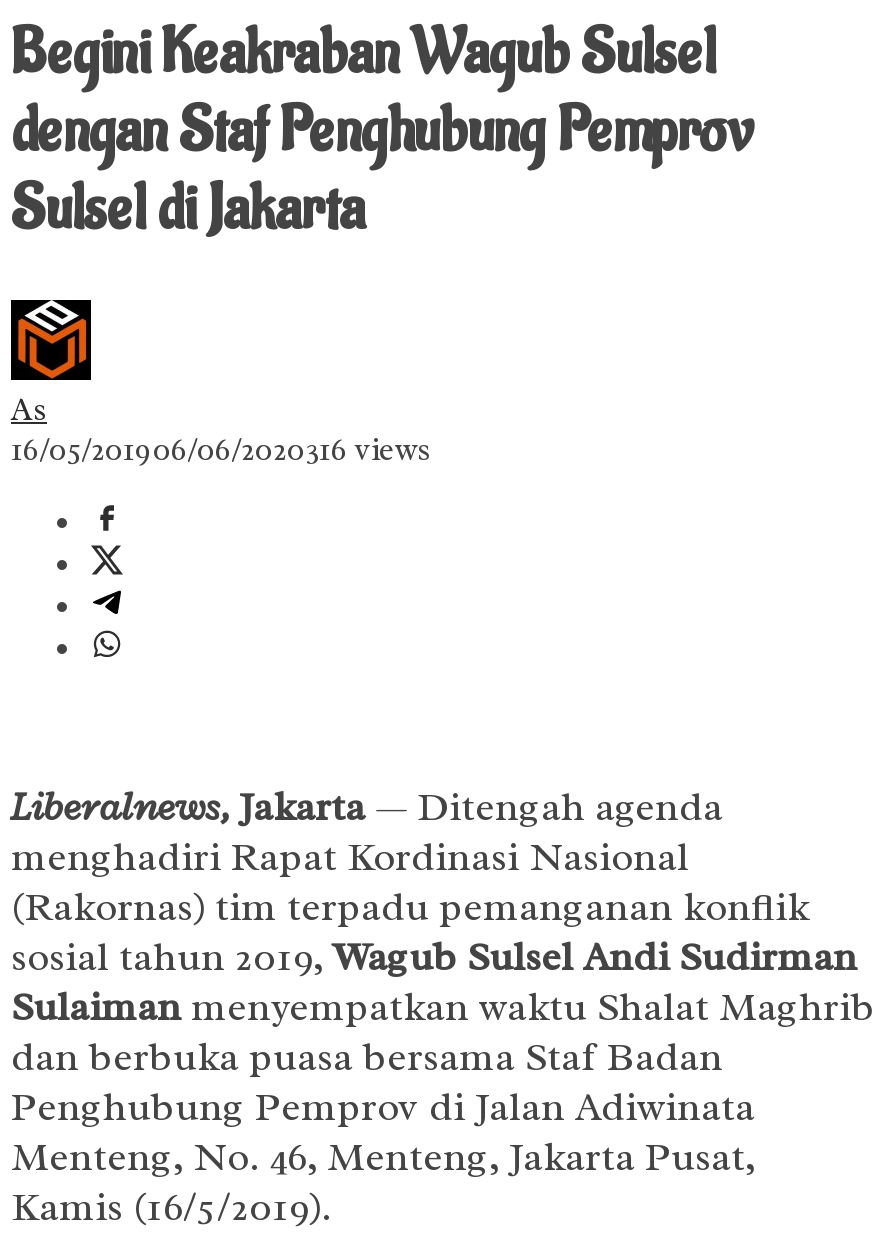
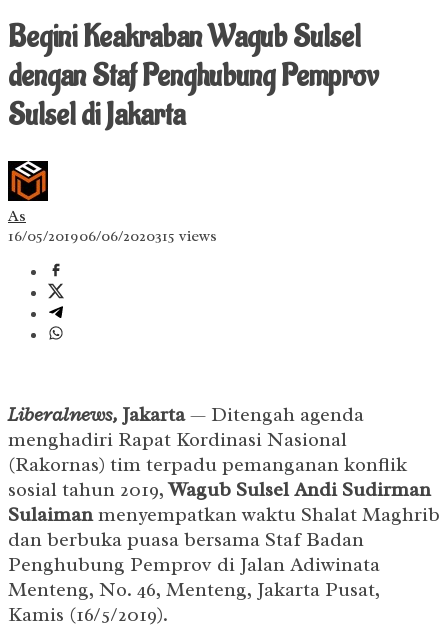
- 16/05/201906/06/2020316 views
+ 16/05/201906/06/2020315 views
